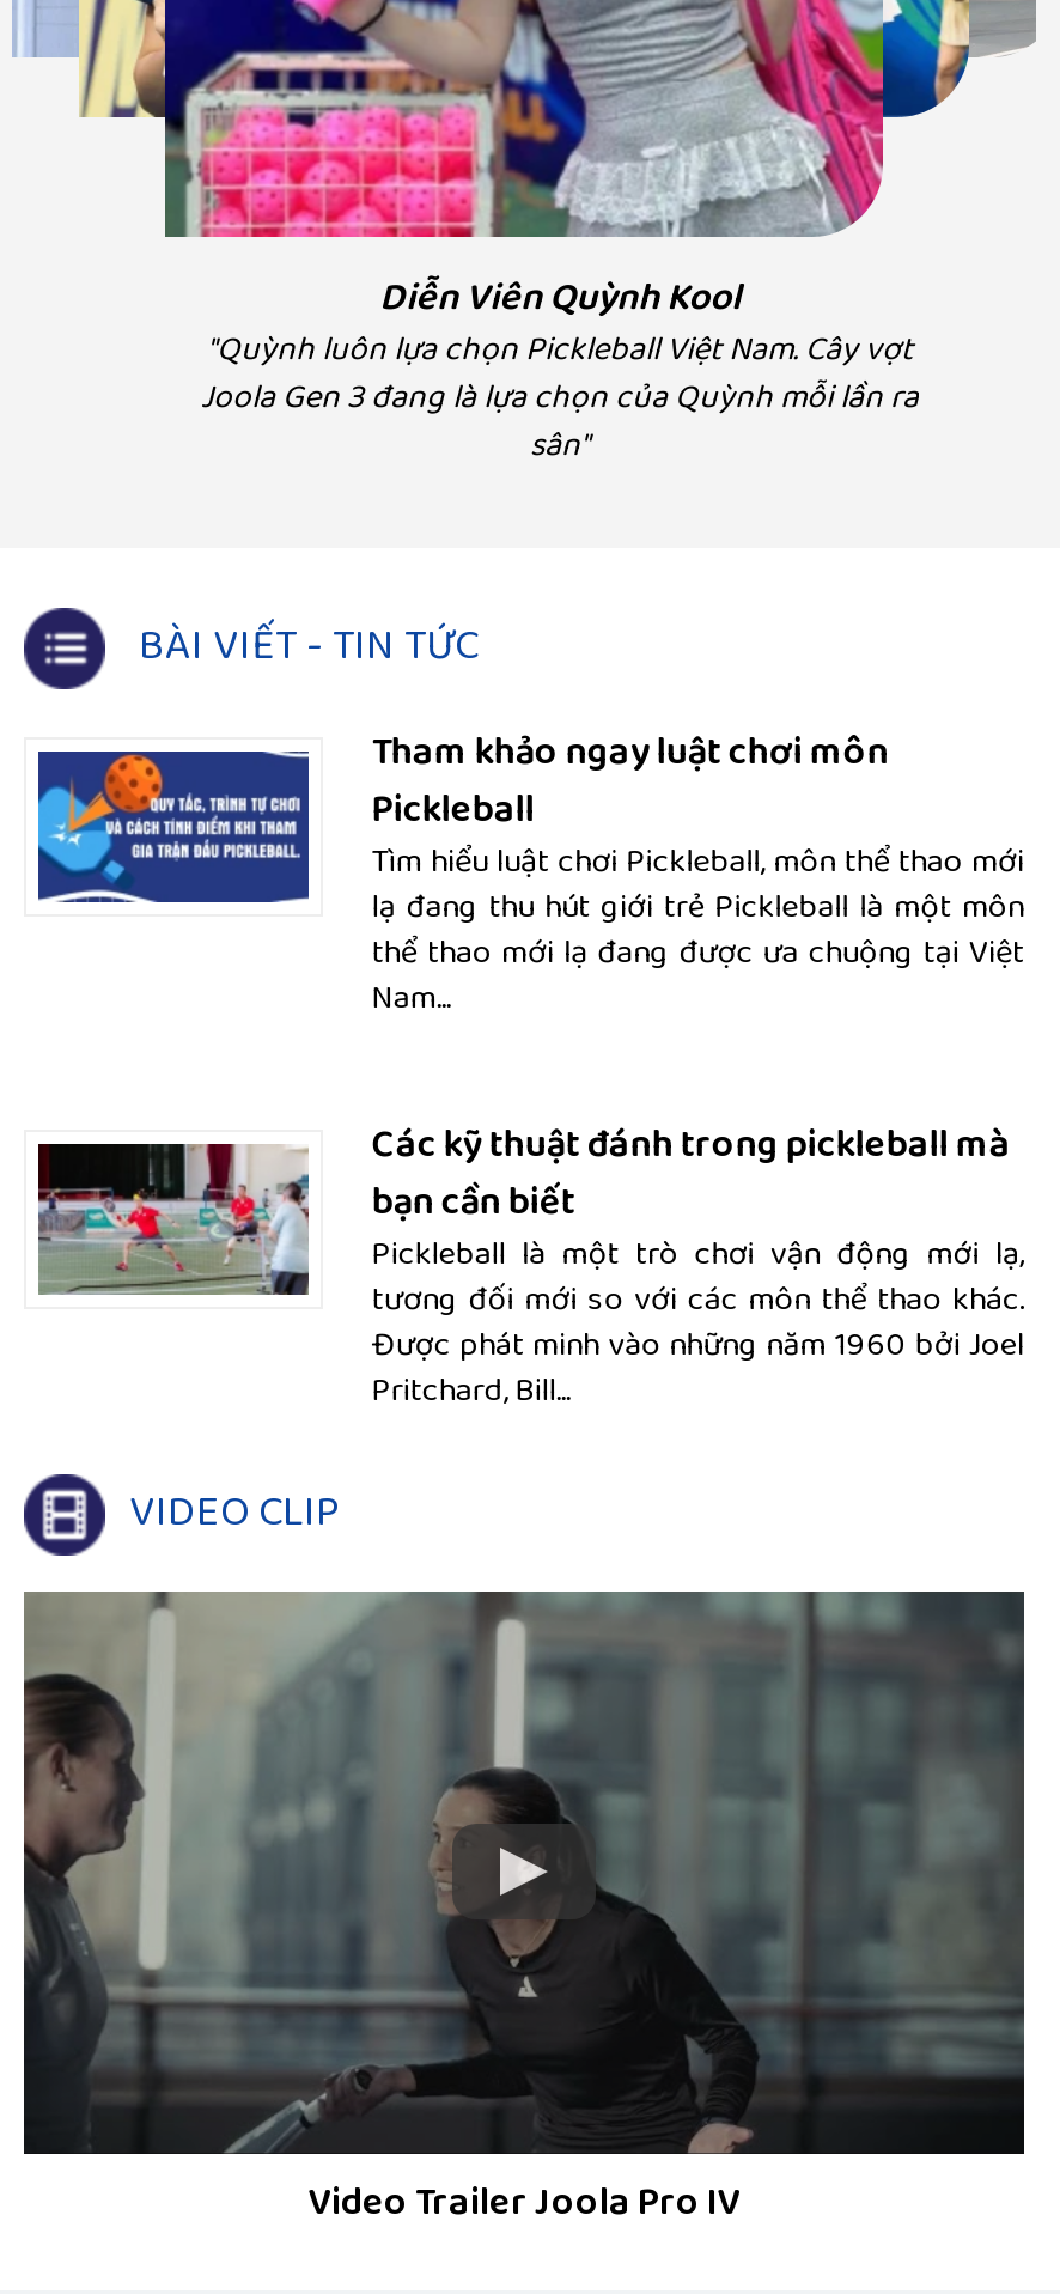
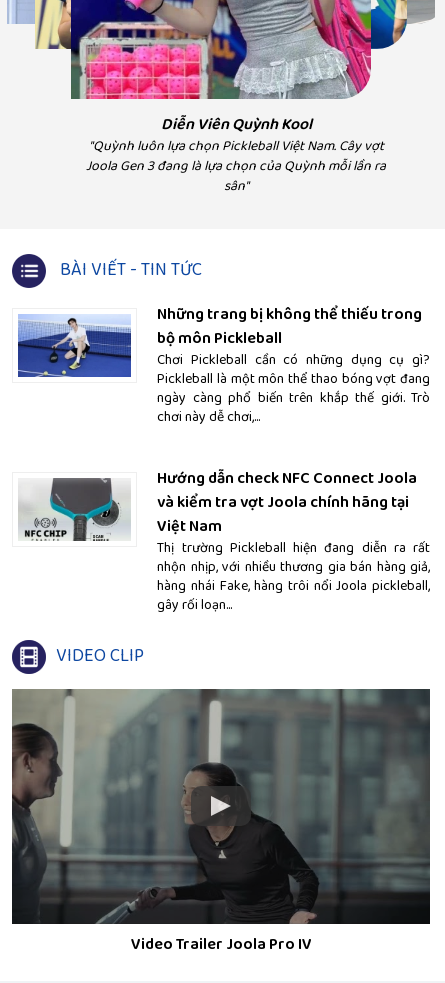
- [image]
- Tham khảo ngay luật chơi môn
- Pickleball
- Tìm hiểu luật chơi Pickleball, môn thể thao mới
- lạ đang thu hút giới trẻ Pickleball là một môn
- thể thao mới lạ đang được ưa chuộng tại Việt
- Nam...
+ [image]
+ Những trang bị không thể thiếu trong
+ bộ môn Pickleball
+ Chơi Pickleball cần có những dụng cụ gì?
+ Pickleball là một môn thể thao bóng vợt đang
+ ngày càng phổ biến trên khắp thế giới. Trò
+ chơi này dễ chơi,...

- [image]
- Các kỹ thuật đánh trong pickleball mà
- bạn cần biết
- Pickleball là một trò chơi vận động mới lạ,
- tương đối mới so với các môn thể thao khác.
- Được phát minh vào những năm 1960 bởi Joel
- Pritchard, Bill...
+ [image]
+ Hướng dẫn check NFC Connect Joola
+ và kiểm tra vợt Joola chính hãng tại
+ Việt Nam
+ Thị trường Pickleball hiện đang diễn ra rất
+ nhộn nhịp, với nhiều thương gia bán hàng giả,
+ hàng nhái Fake, hàng trôi nổi Joola pickleball,
+ gây rối loạn...
